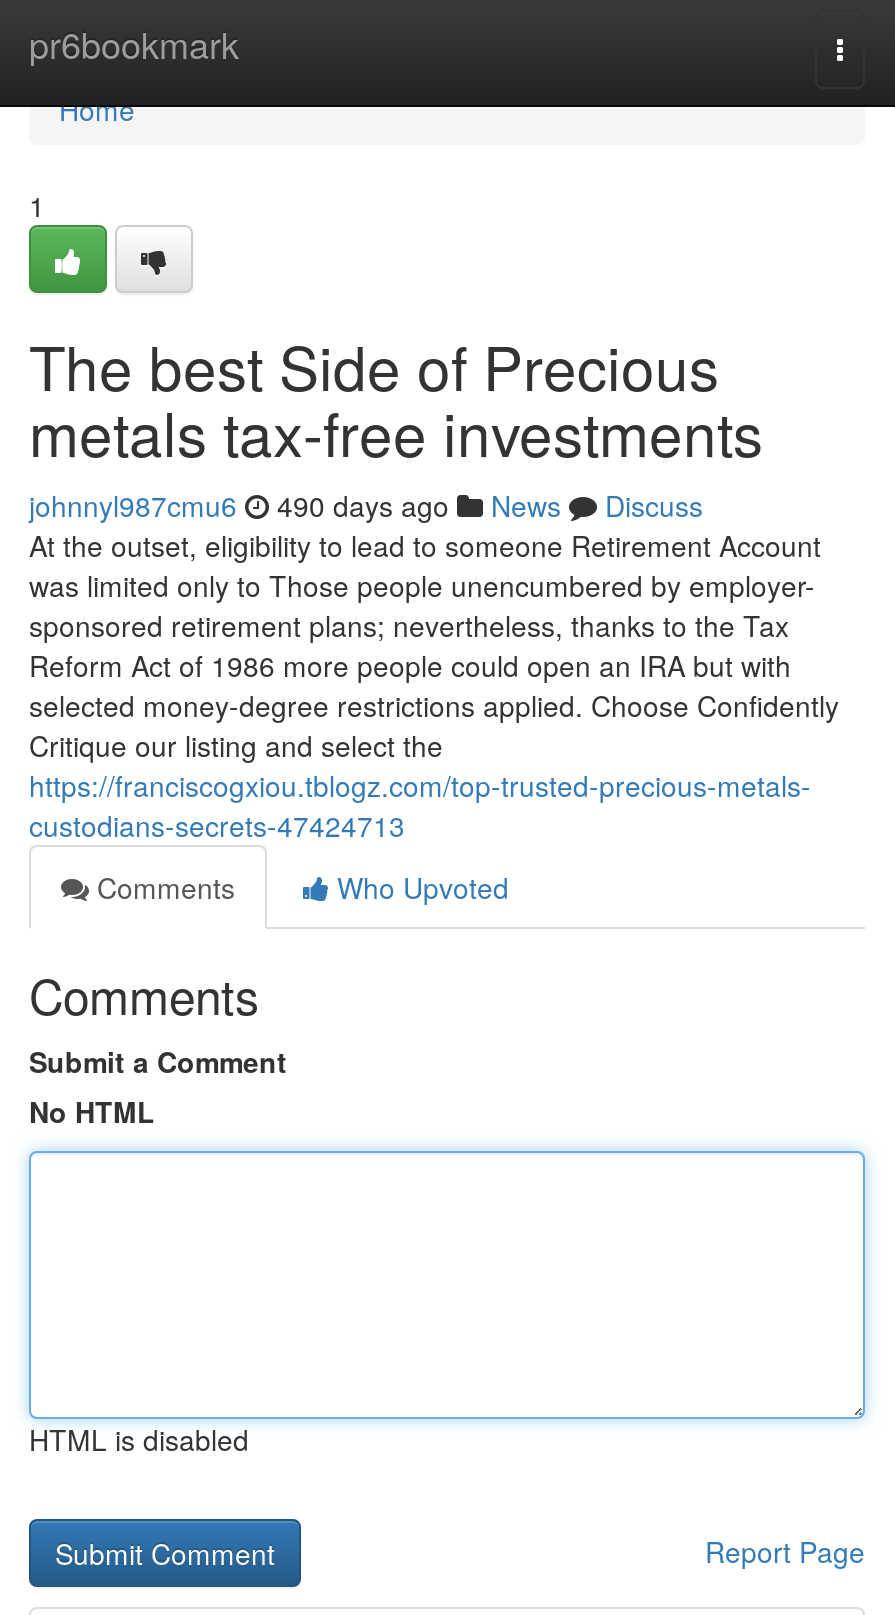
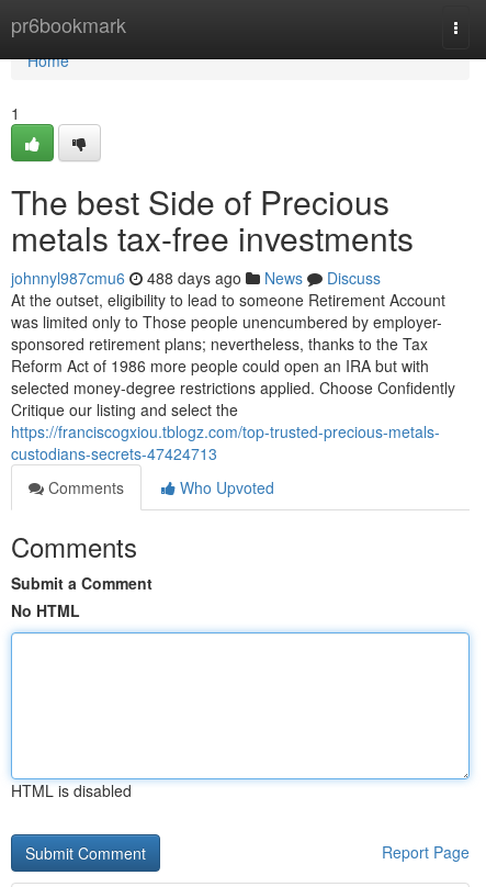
- johnnyl987cmu6 490 days ago News Discuss
+ johnnyl987cmu6 488 days ago News Discuss
